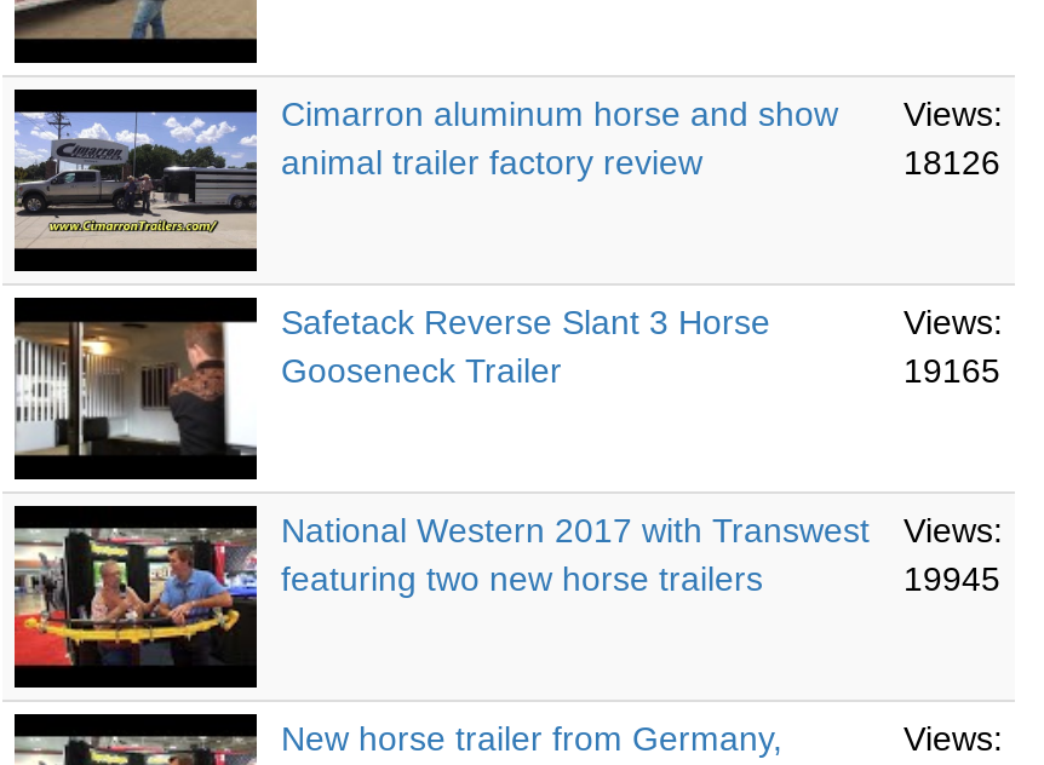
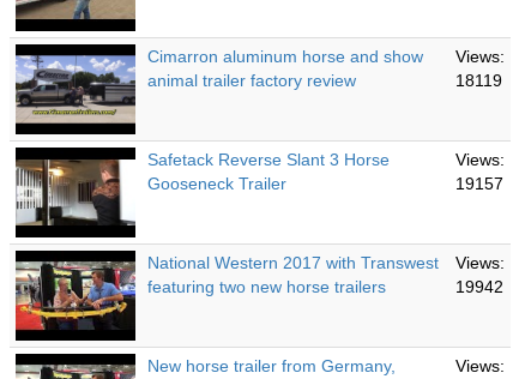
- 18126
+ 18119

- 19165
+ 19157

- 19945
+ 19942
